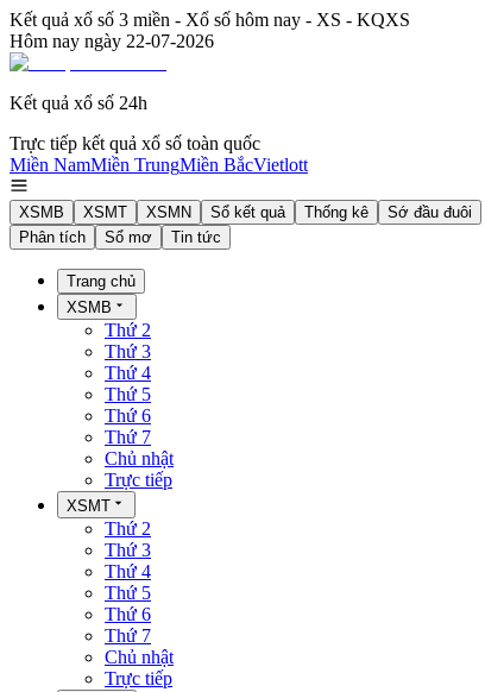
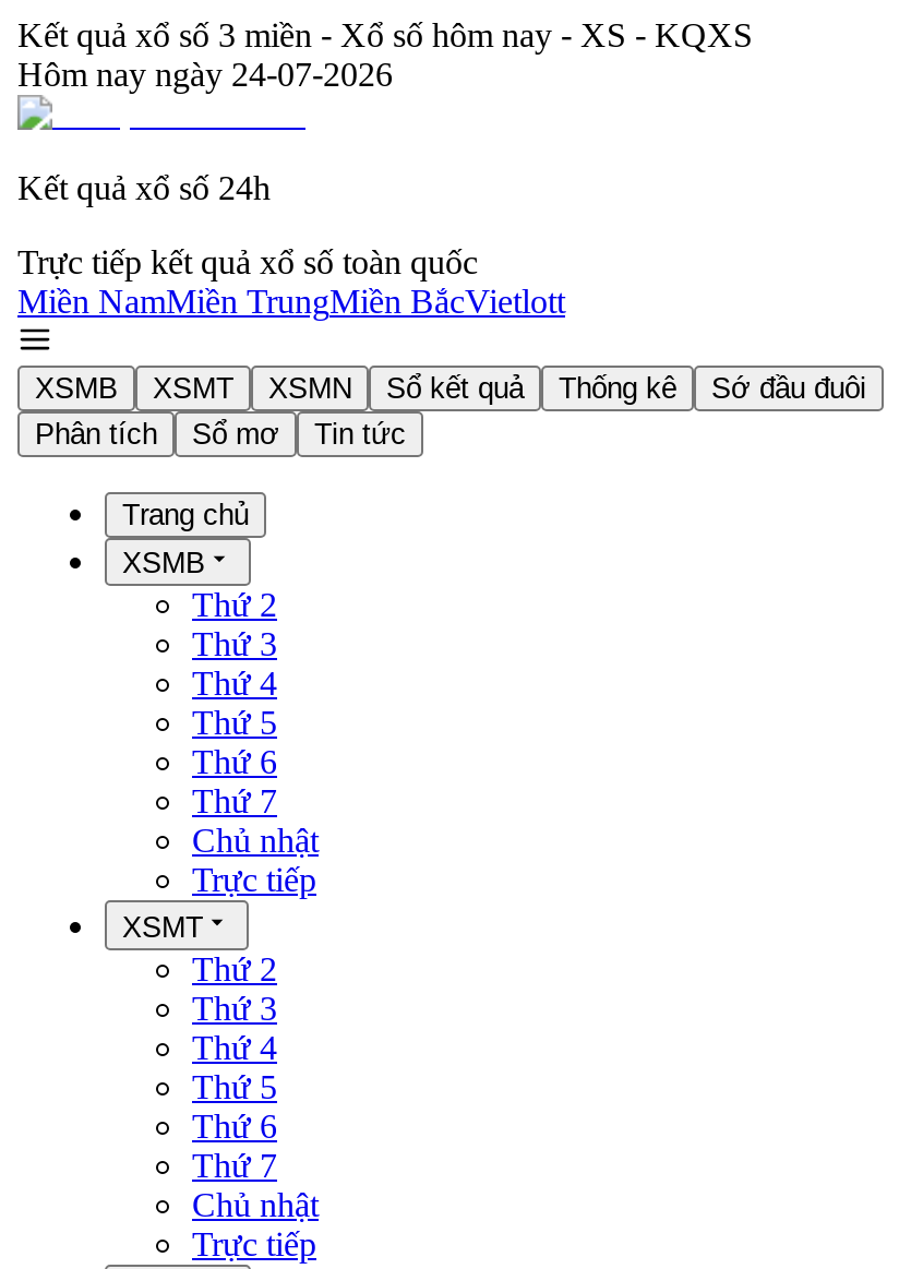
- Hôm nay ngày 22-07-2026
+ Hôm nay ngày 24-07-2026
